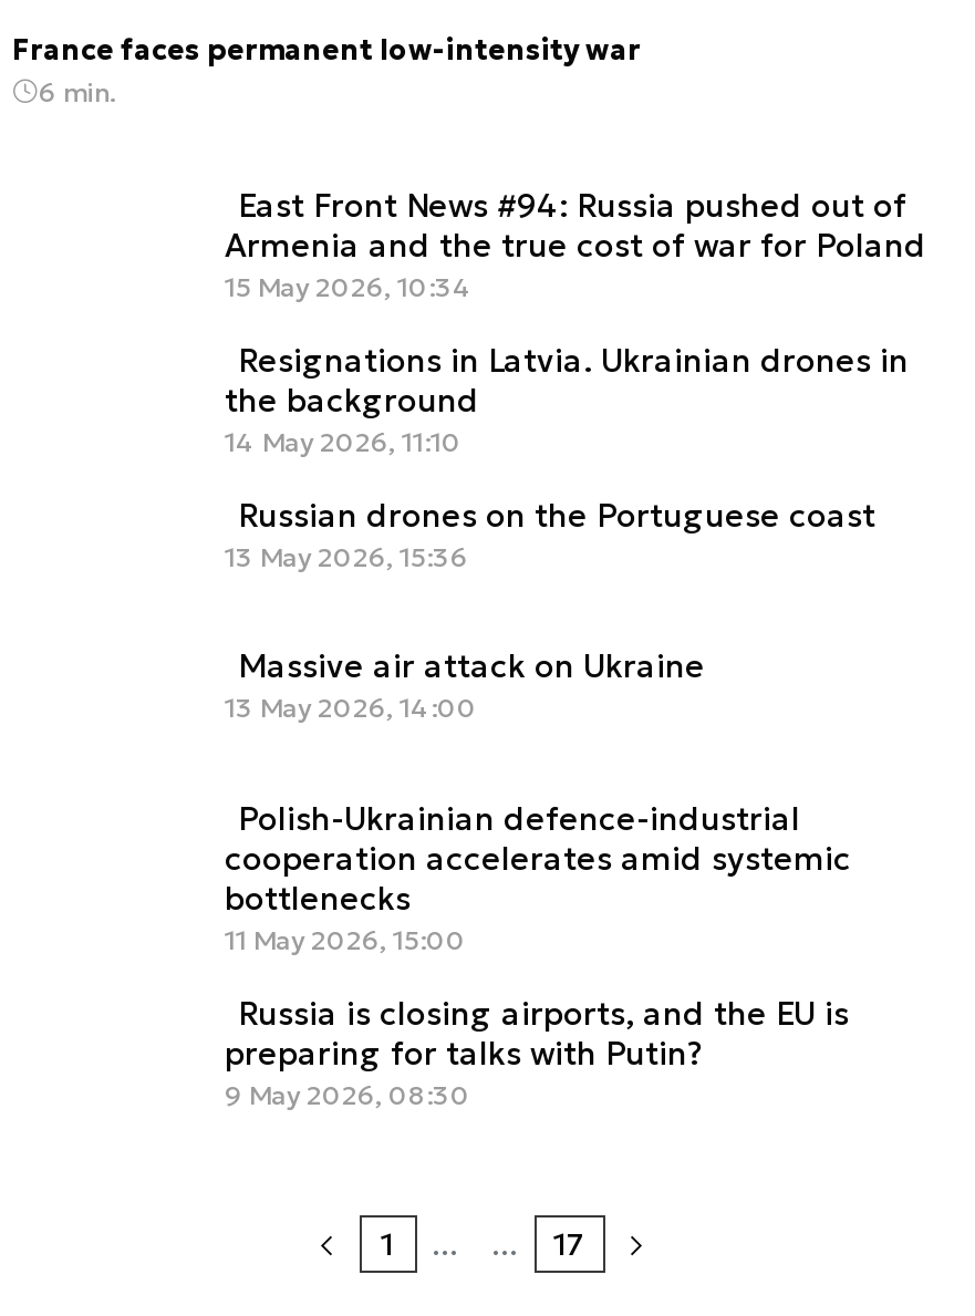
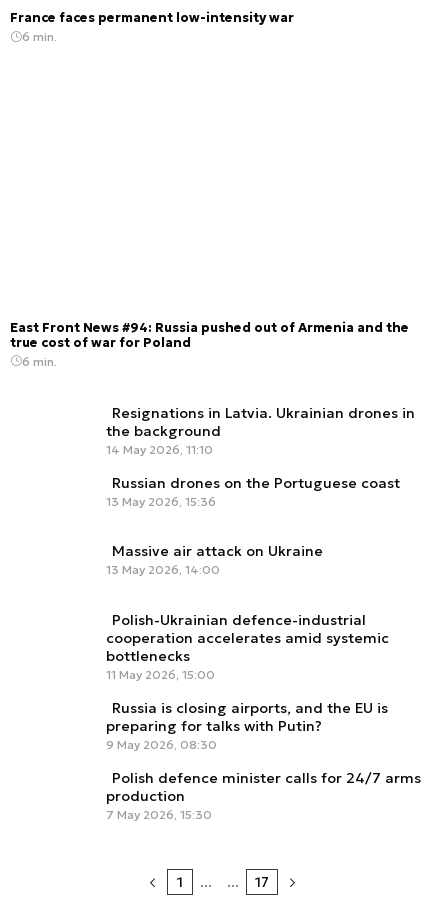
- East Front News #94: Russia pushed out of
- Armenia and the true cost of war for Poland
- 15 May 2026, 10:34
+ East Front News #94: Russia pushed out of Armenia and the
+ true cost of war for Poland
+ 6 min.

+ Polish defence minister calls for 24/7 arms
+ production
+ 7 May 2026, 15:30
